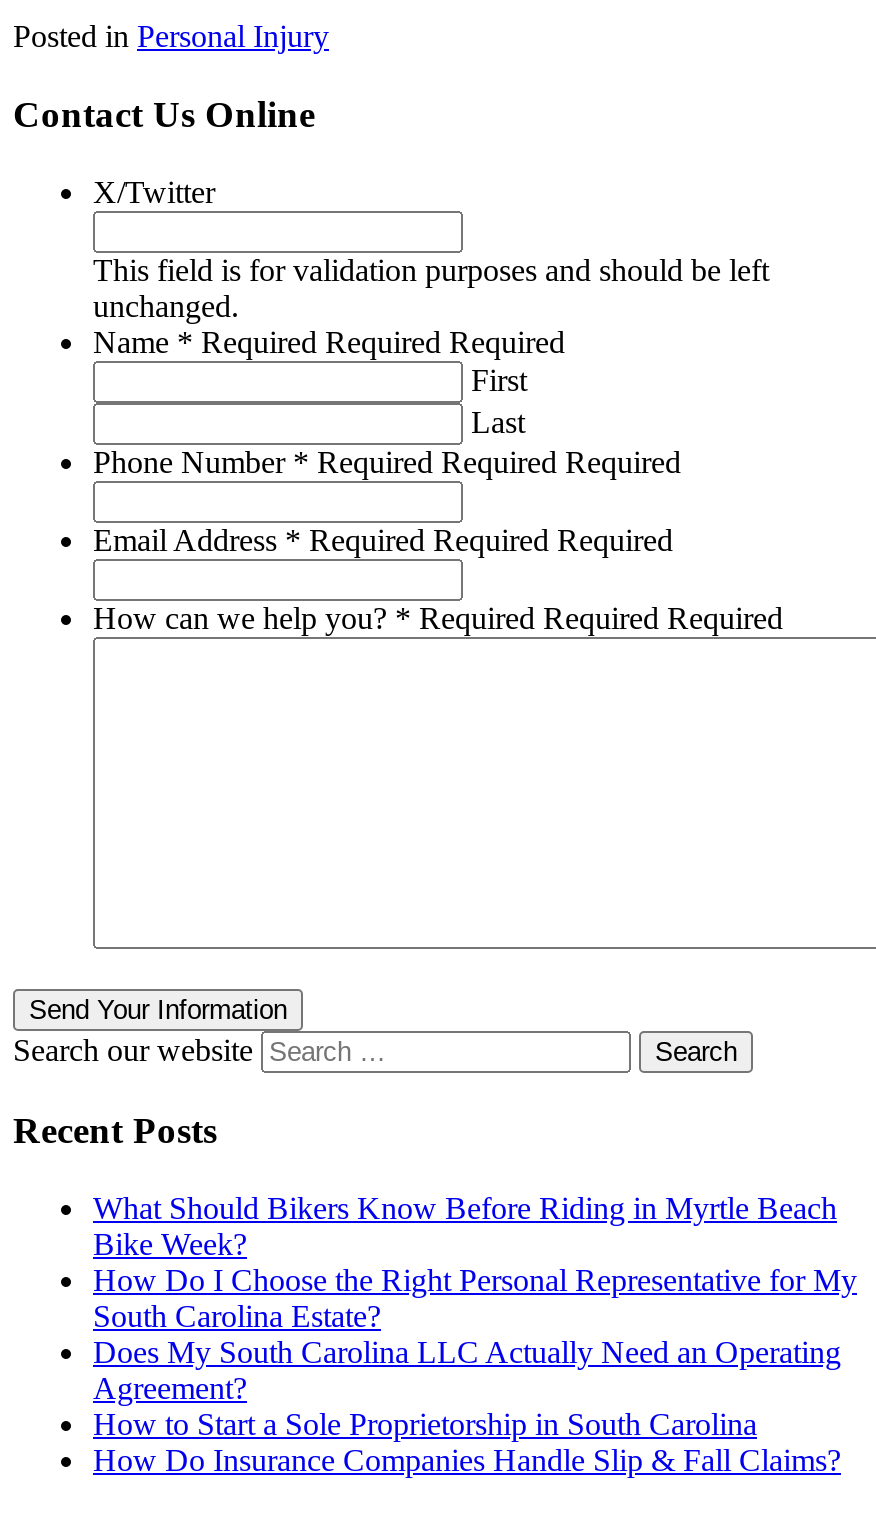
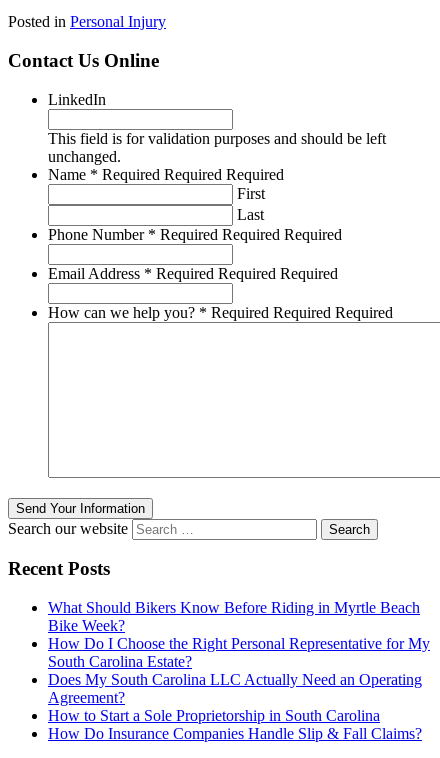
- X/Twitter
+ LinkedIn
